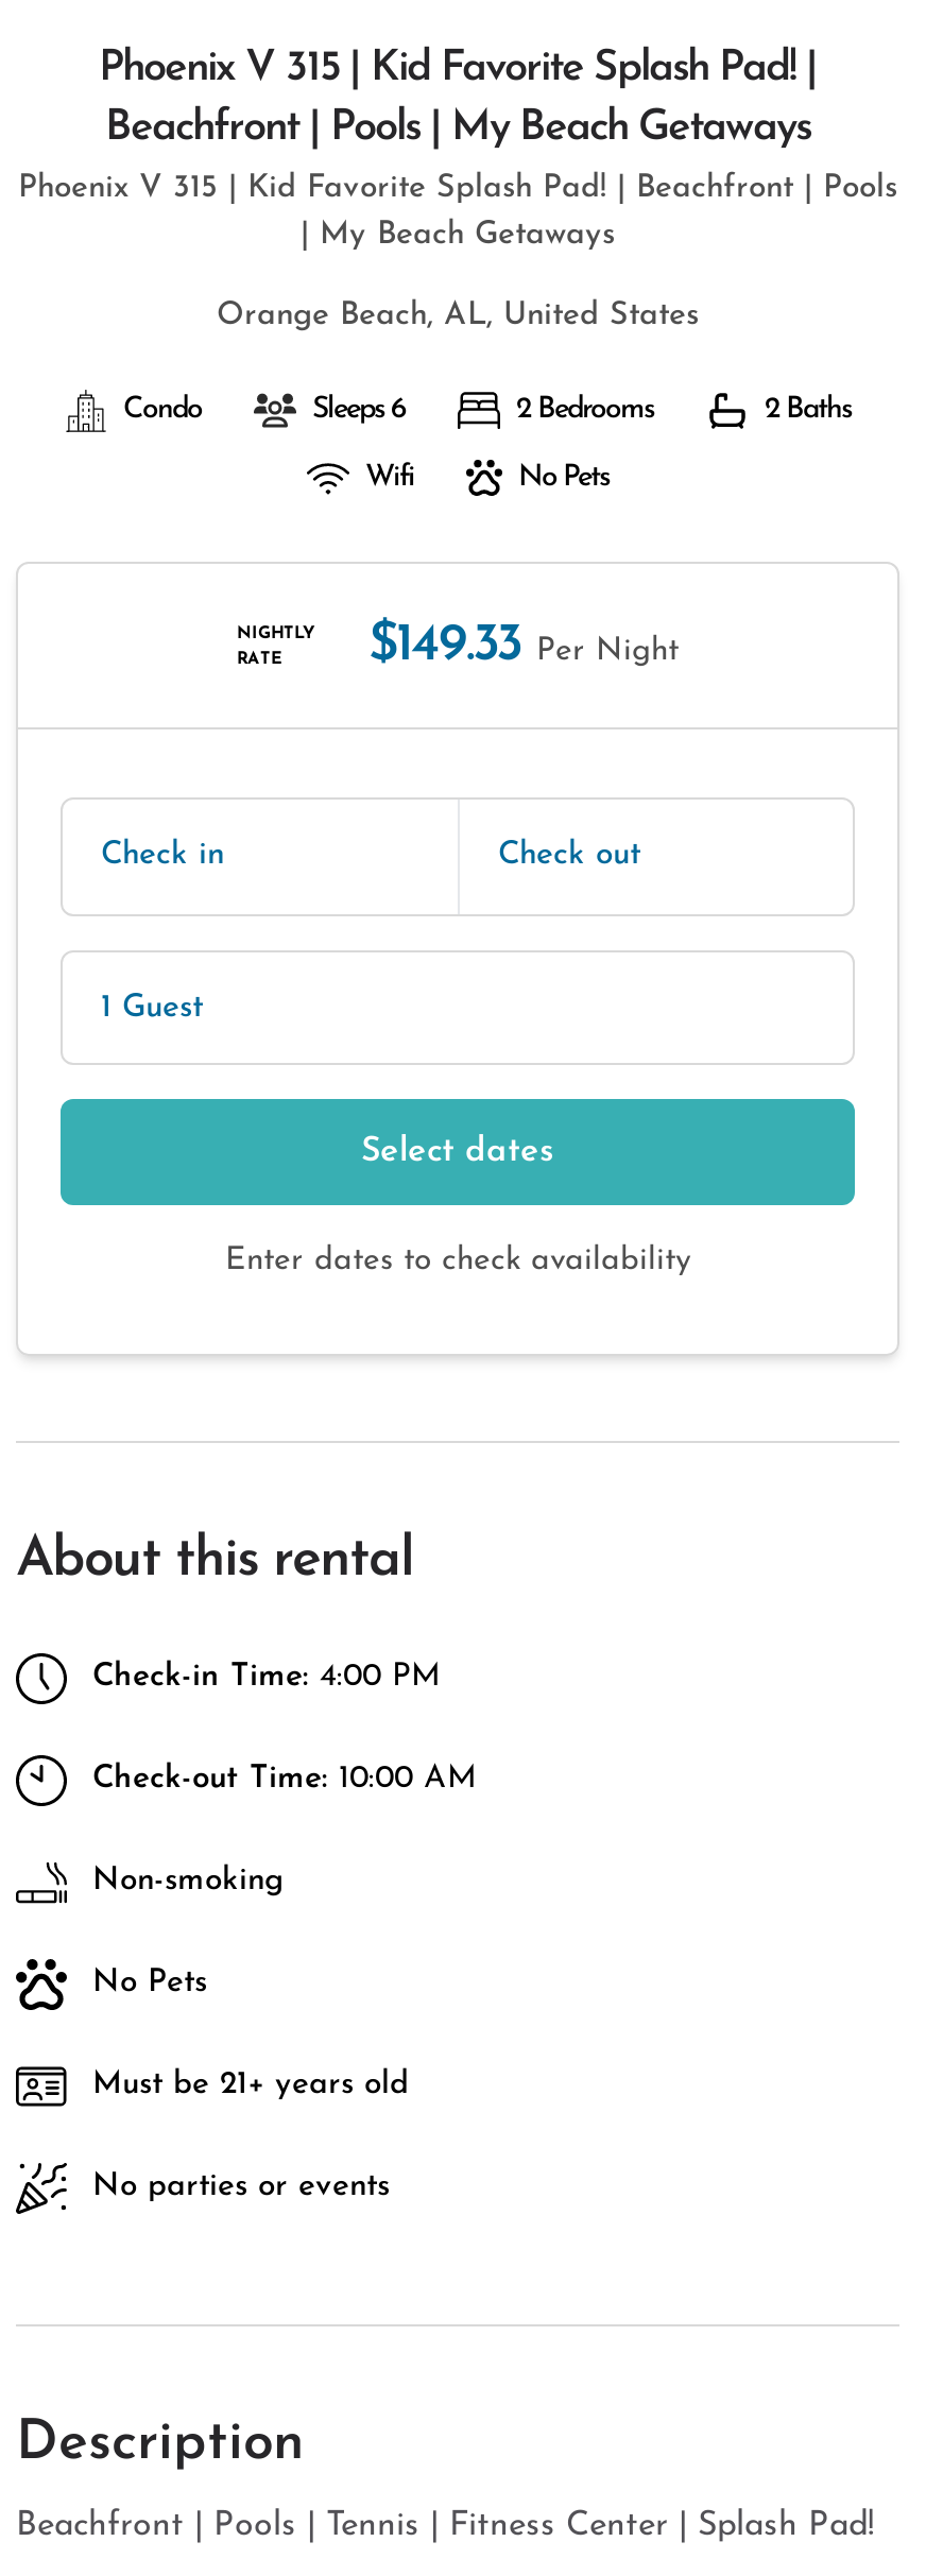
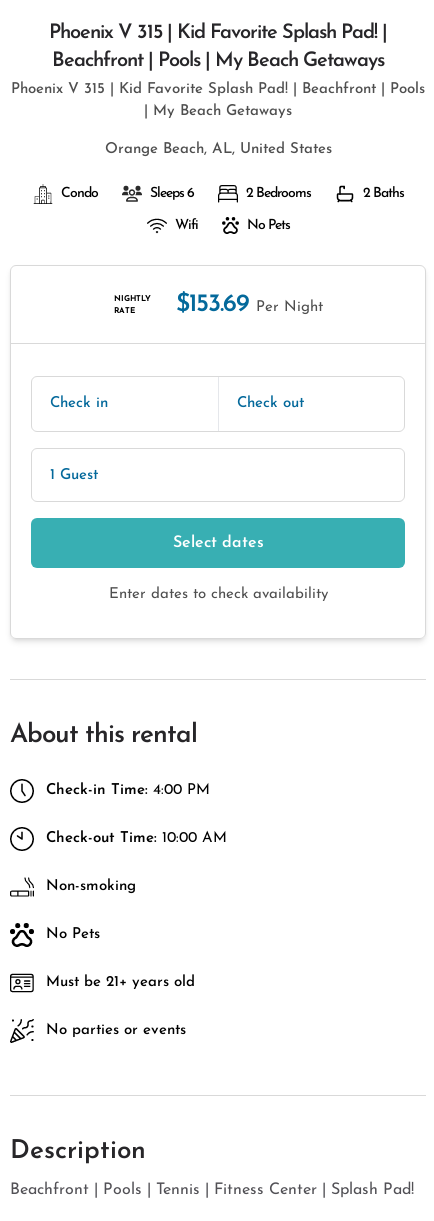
- $149.33 Per Night
+ $153.69 Per Night
